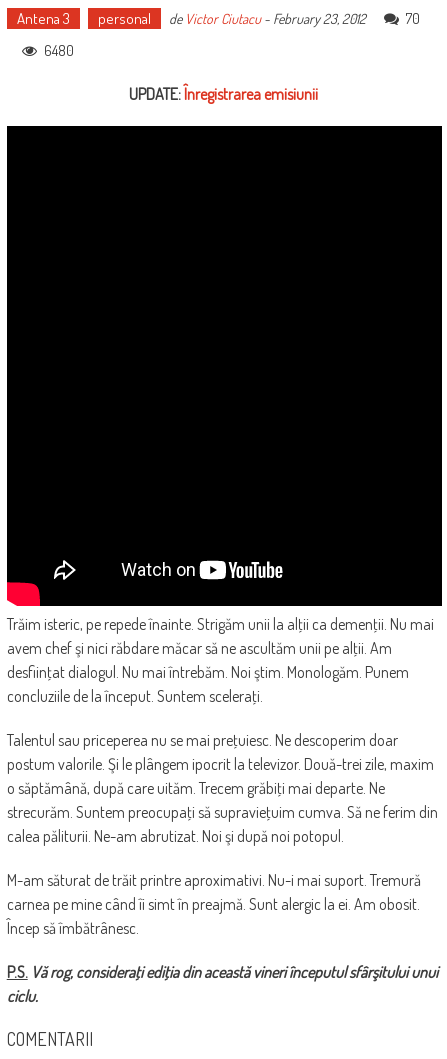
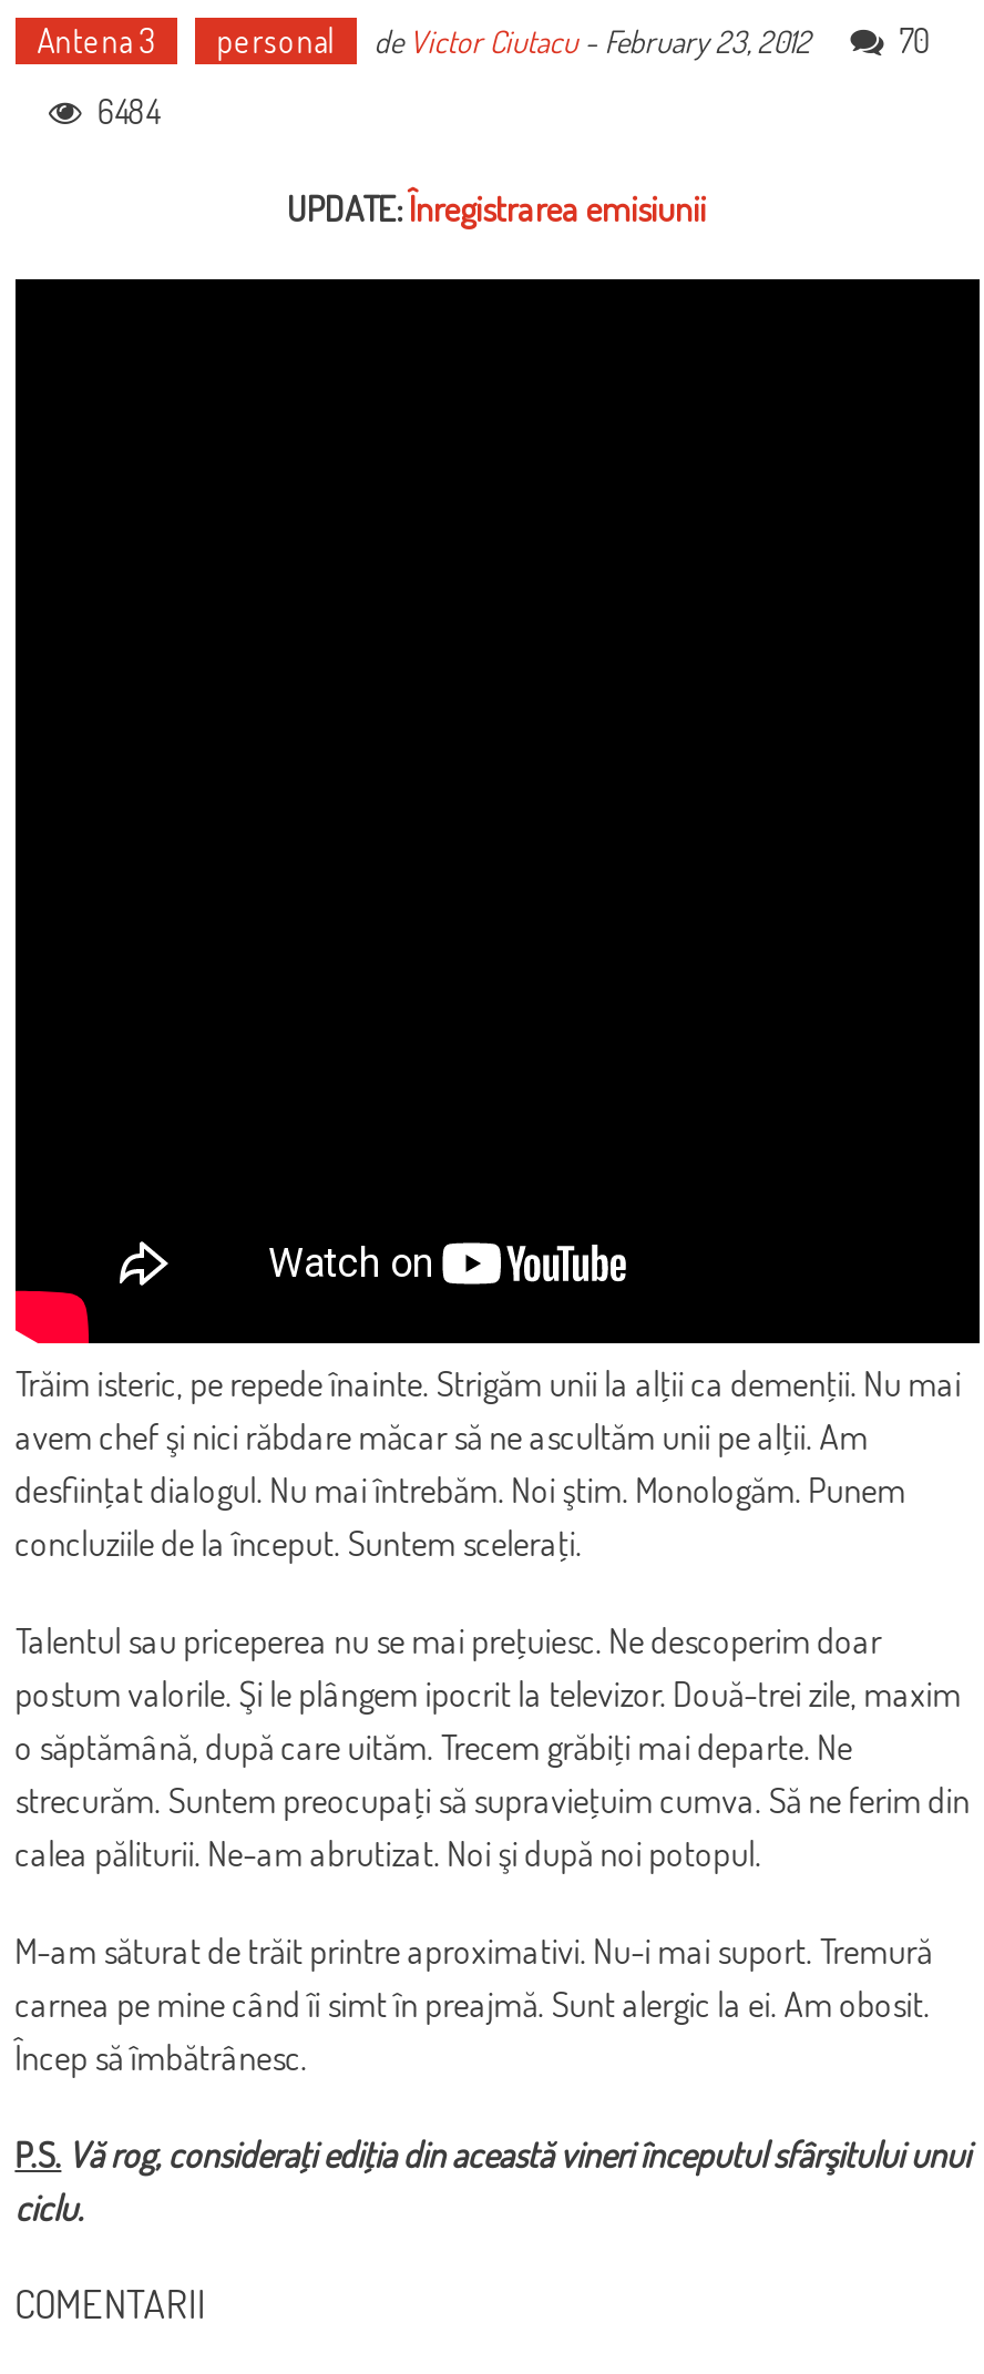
- 6480
+ 6484
